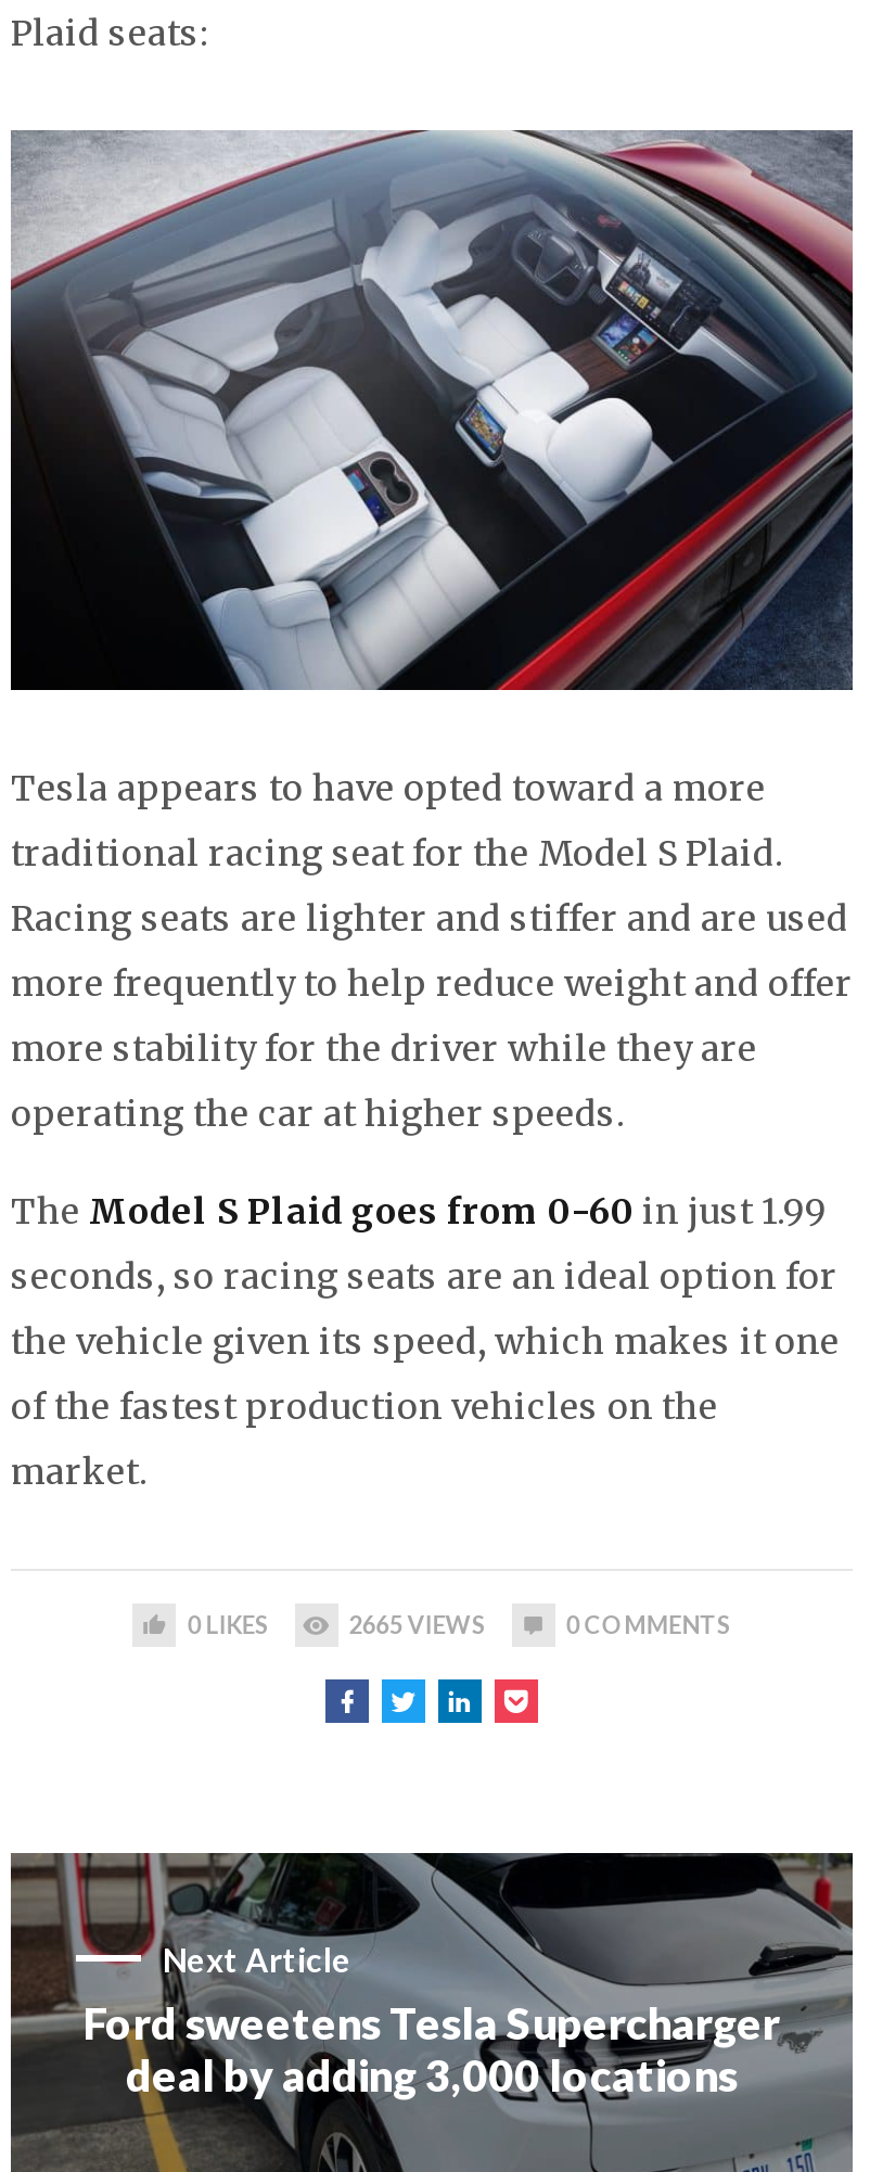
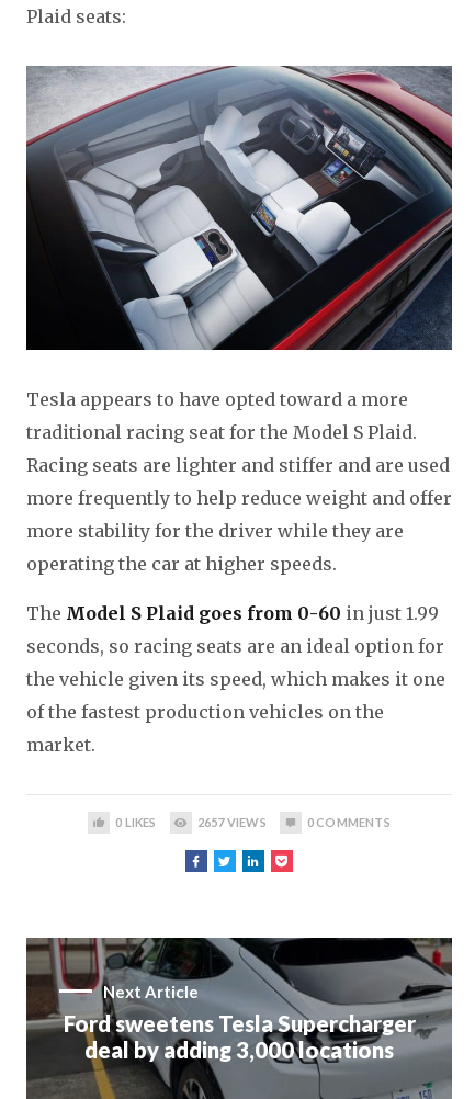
- 2665 VIEWS
+ 2657 VIEWS
